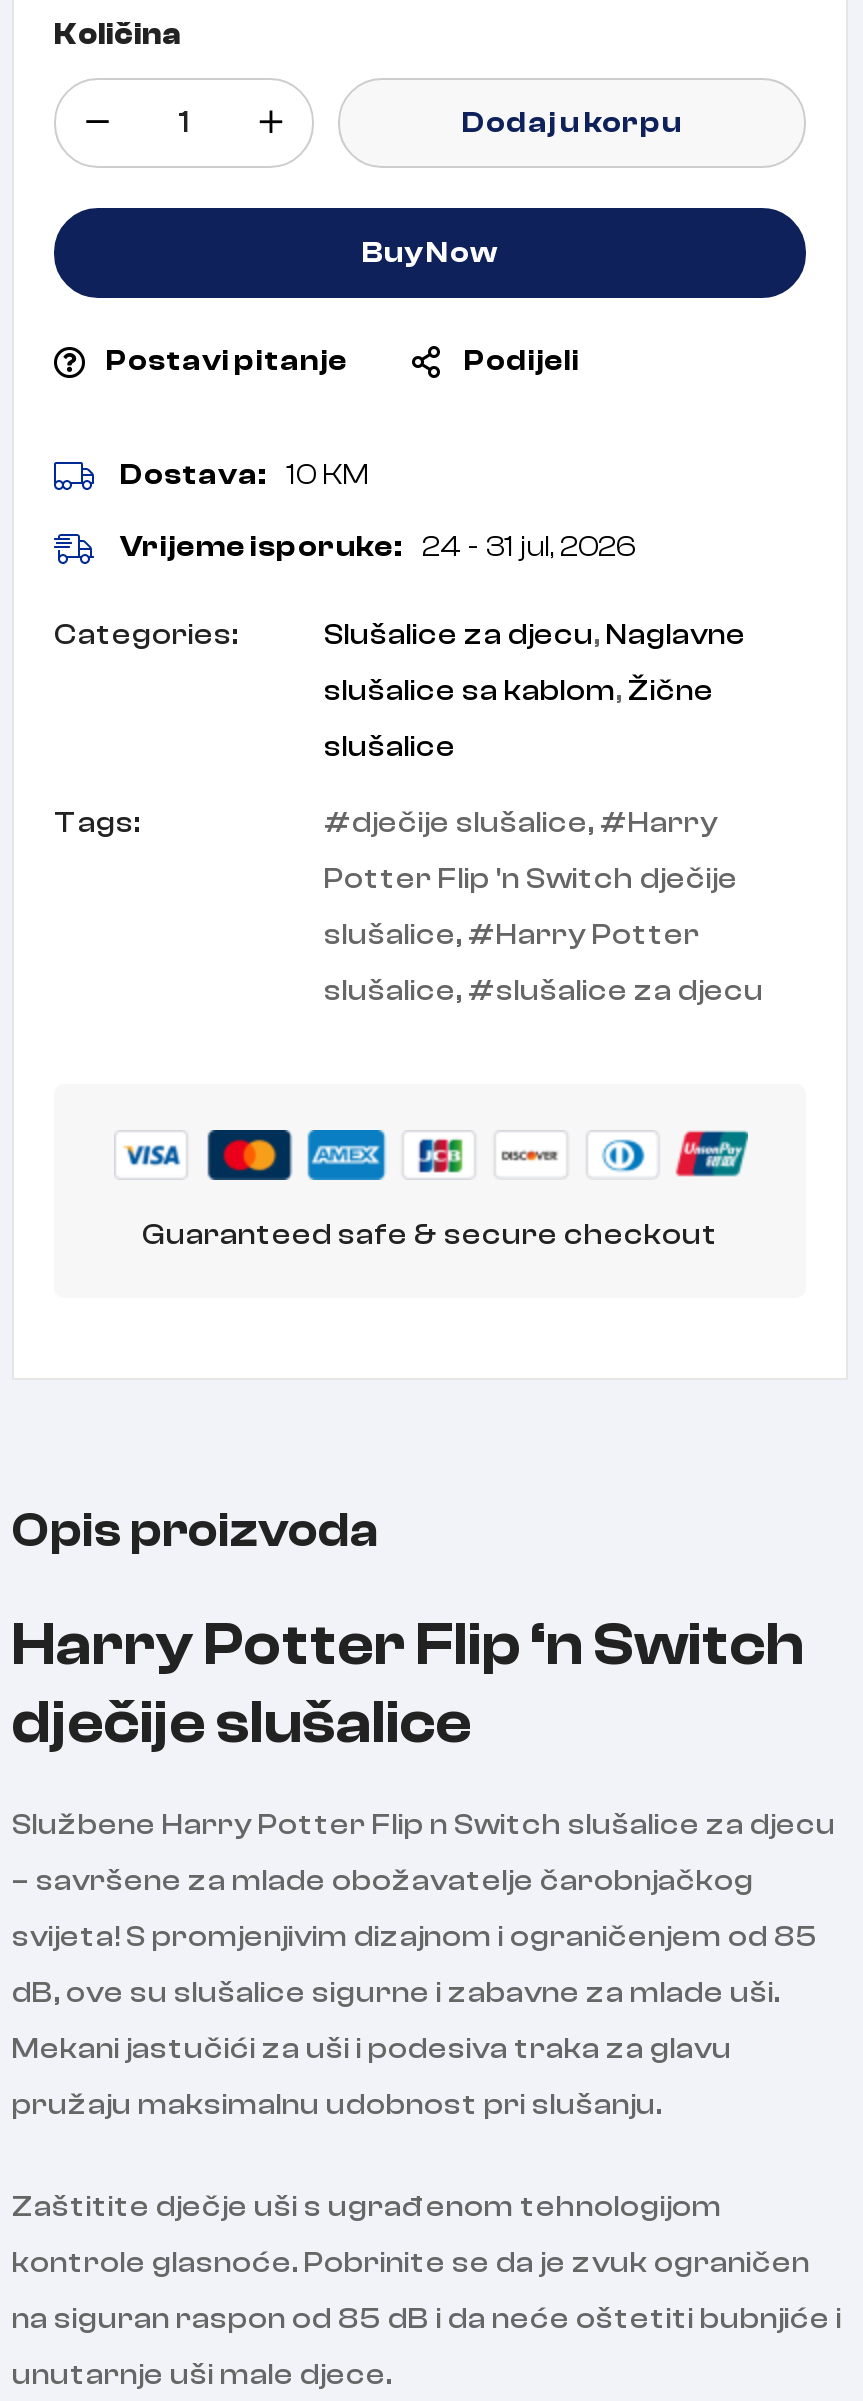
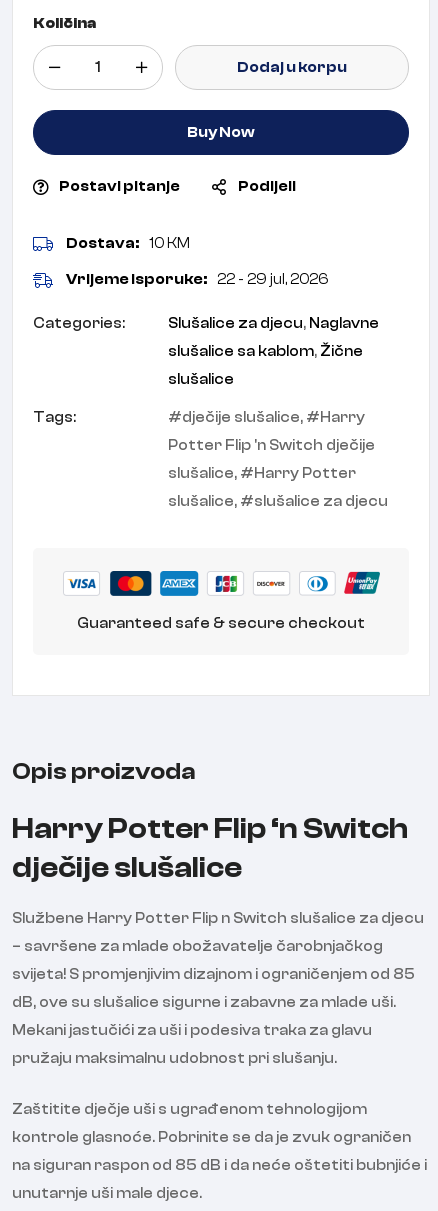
- Vrijeme isporuke: 24 - 31 jul, 2026
+ Vrijeme isporuke: 22 - 29 jul, 2026
